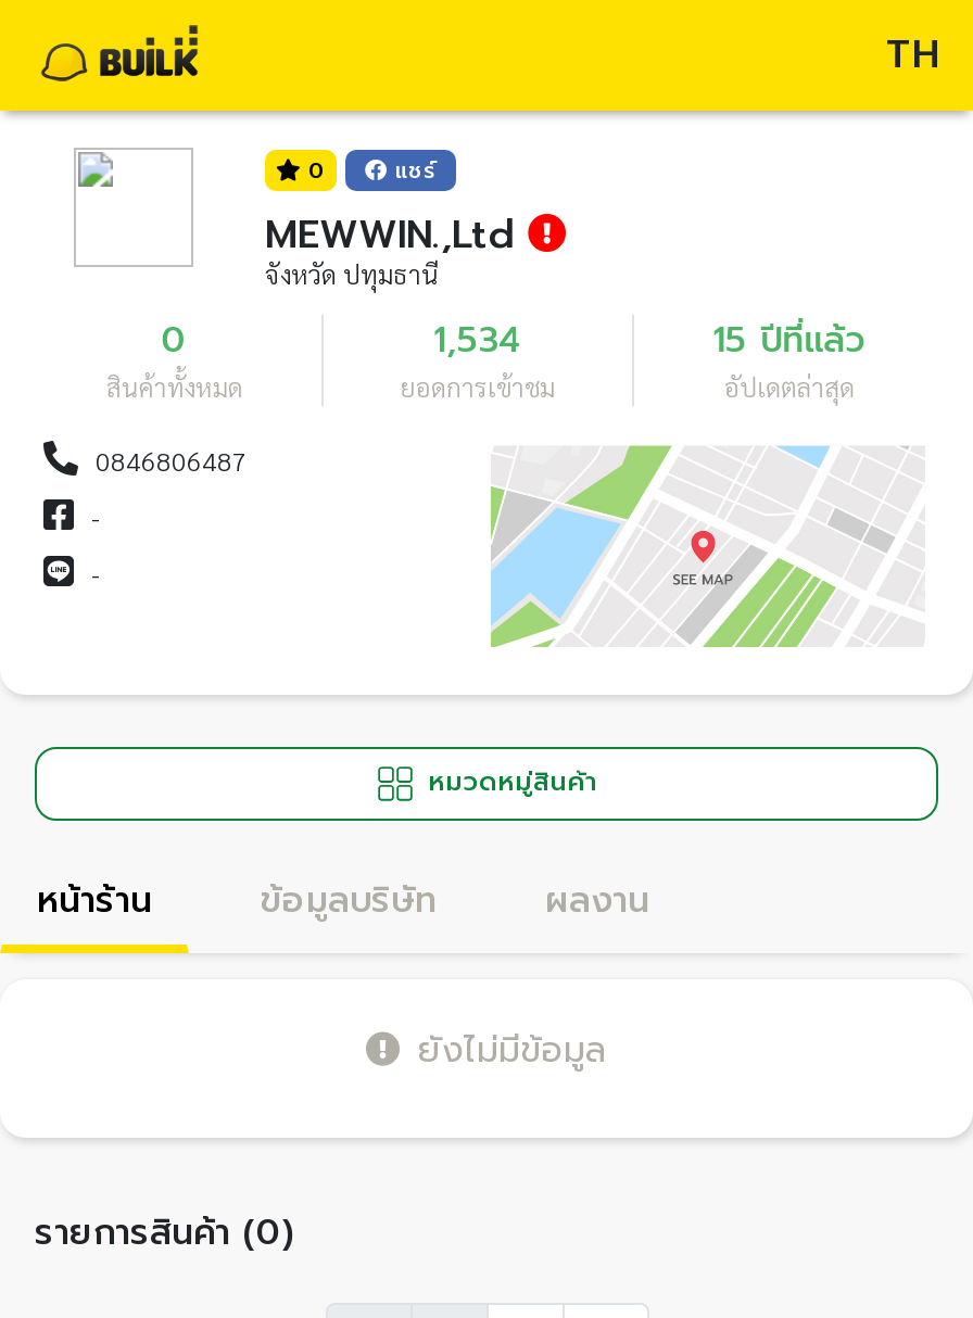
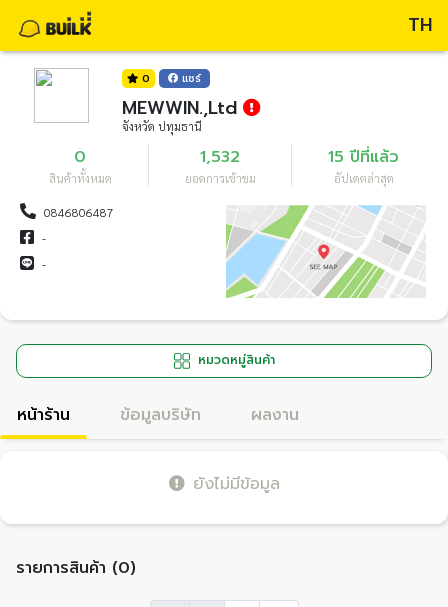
- 1,534
+ 1,532
